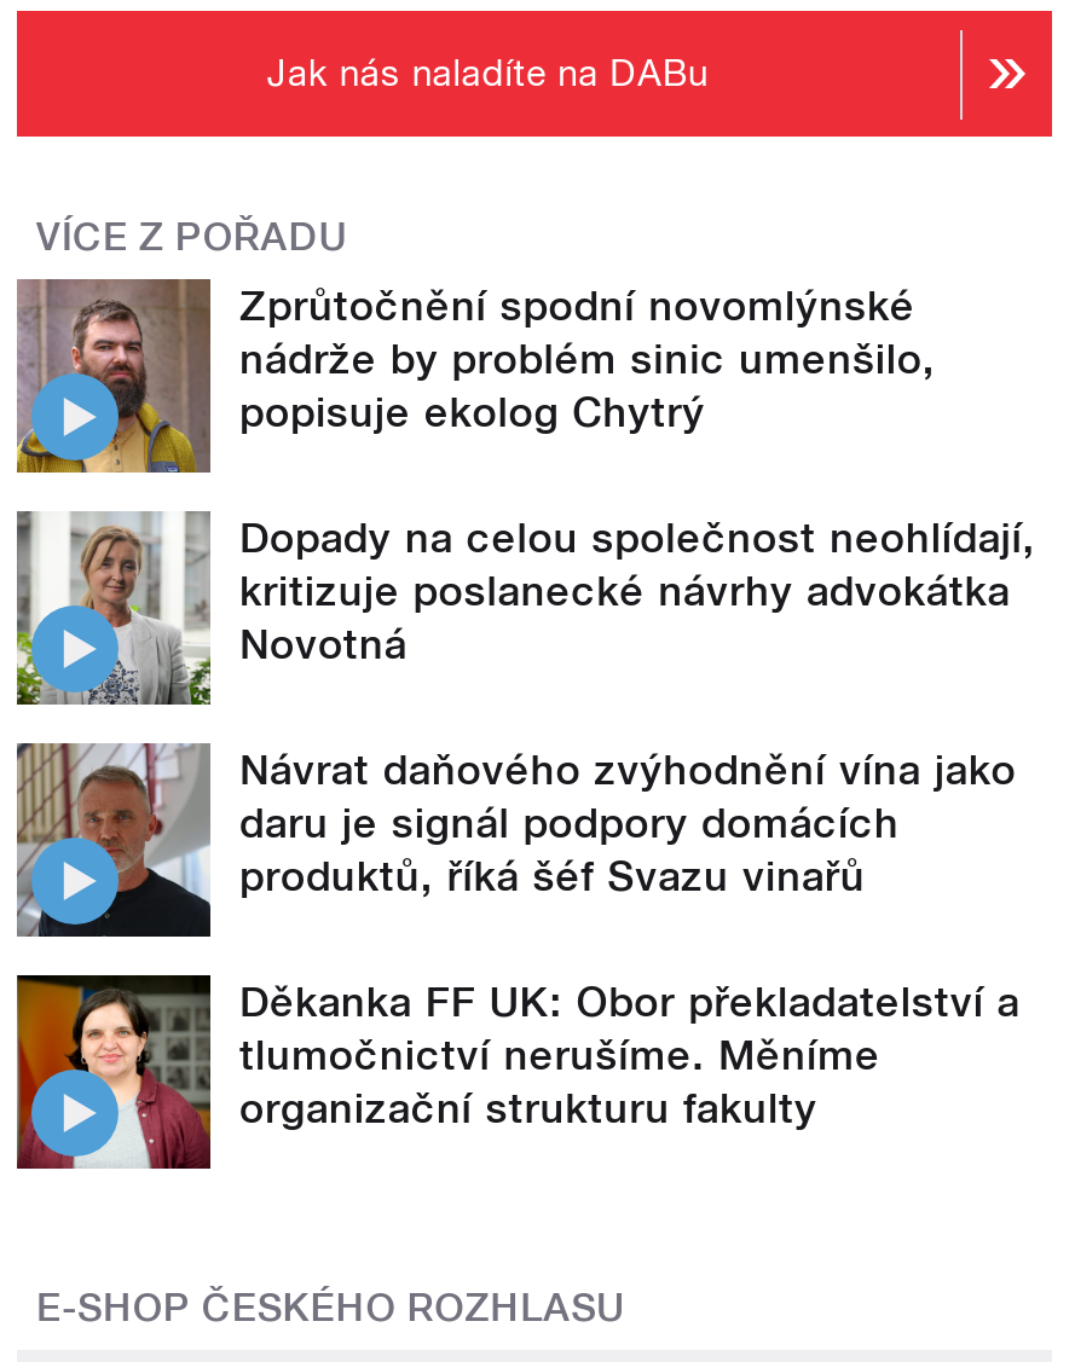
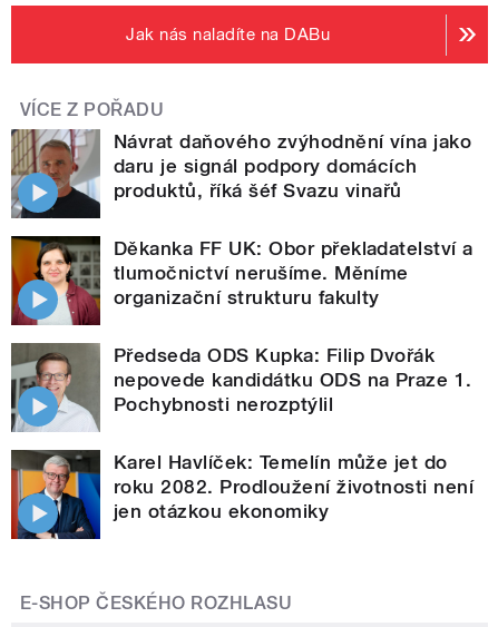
- [image]
- Zprůtočnění spodní novomlýnské
- nádrže by problém sinic umenšilo,
- popisuje ekolog Chytrý
- Dopady na celou společnost neohlídají,
- kritizuje poslanecké návrhy advokátka
- Novotná

- [image]

moved up: [image] | Návrat daňového zvýhodnění vína jako | daru je signál podpory domácích | produktů, říká šéf Svazu vinařů | Děkanka FF UK: Obor překladatelství a | tlumočnictví nerušíme. Měníme | organizační strukturu fakulty

+ [image]
+ Předseda ODS Kupka: Filip Dvořák
+ nepovede kandidátku ODS na Praze 1.
+ Pochybnosti nerozptýlil
+ Karel Havlíček: Temelín může jet do
+ roku 2082. Prodloužení životnosti není
+ jen otázkou ekonomiky

+ [image]
